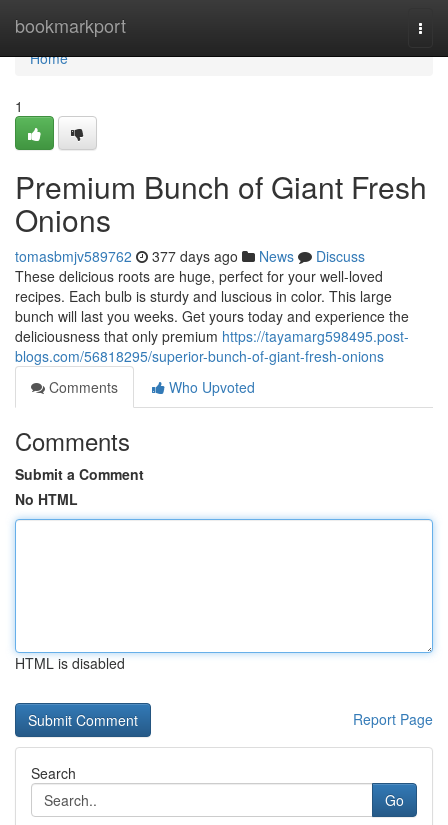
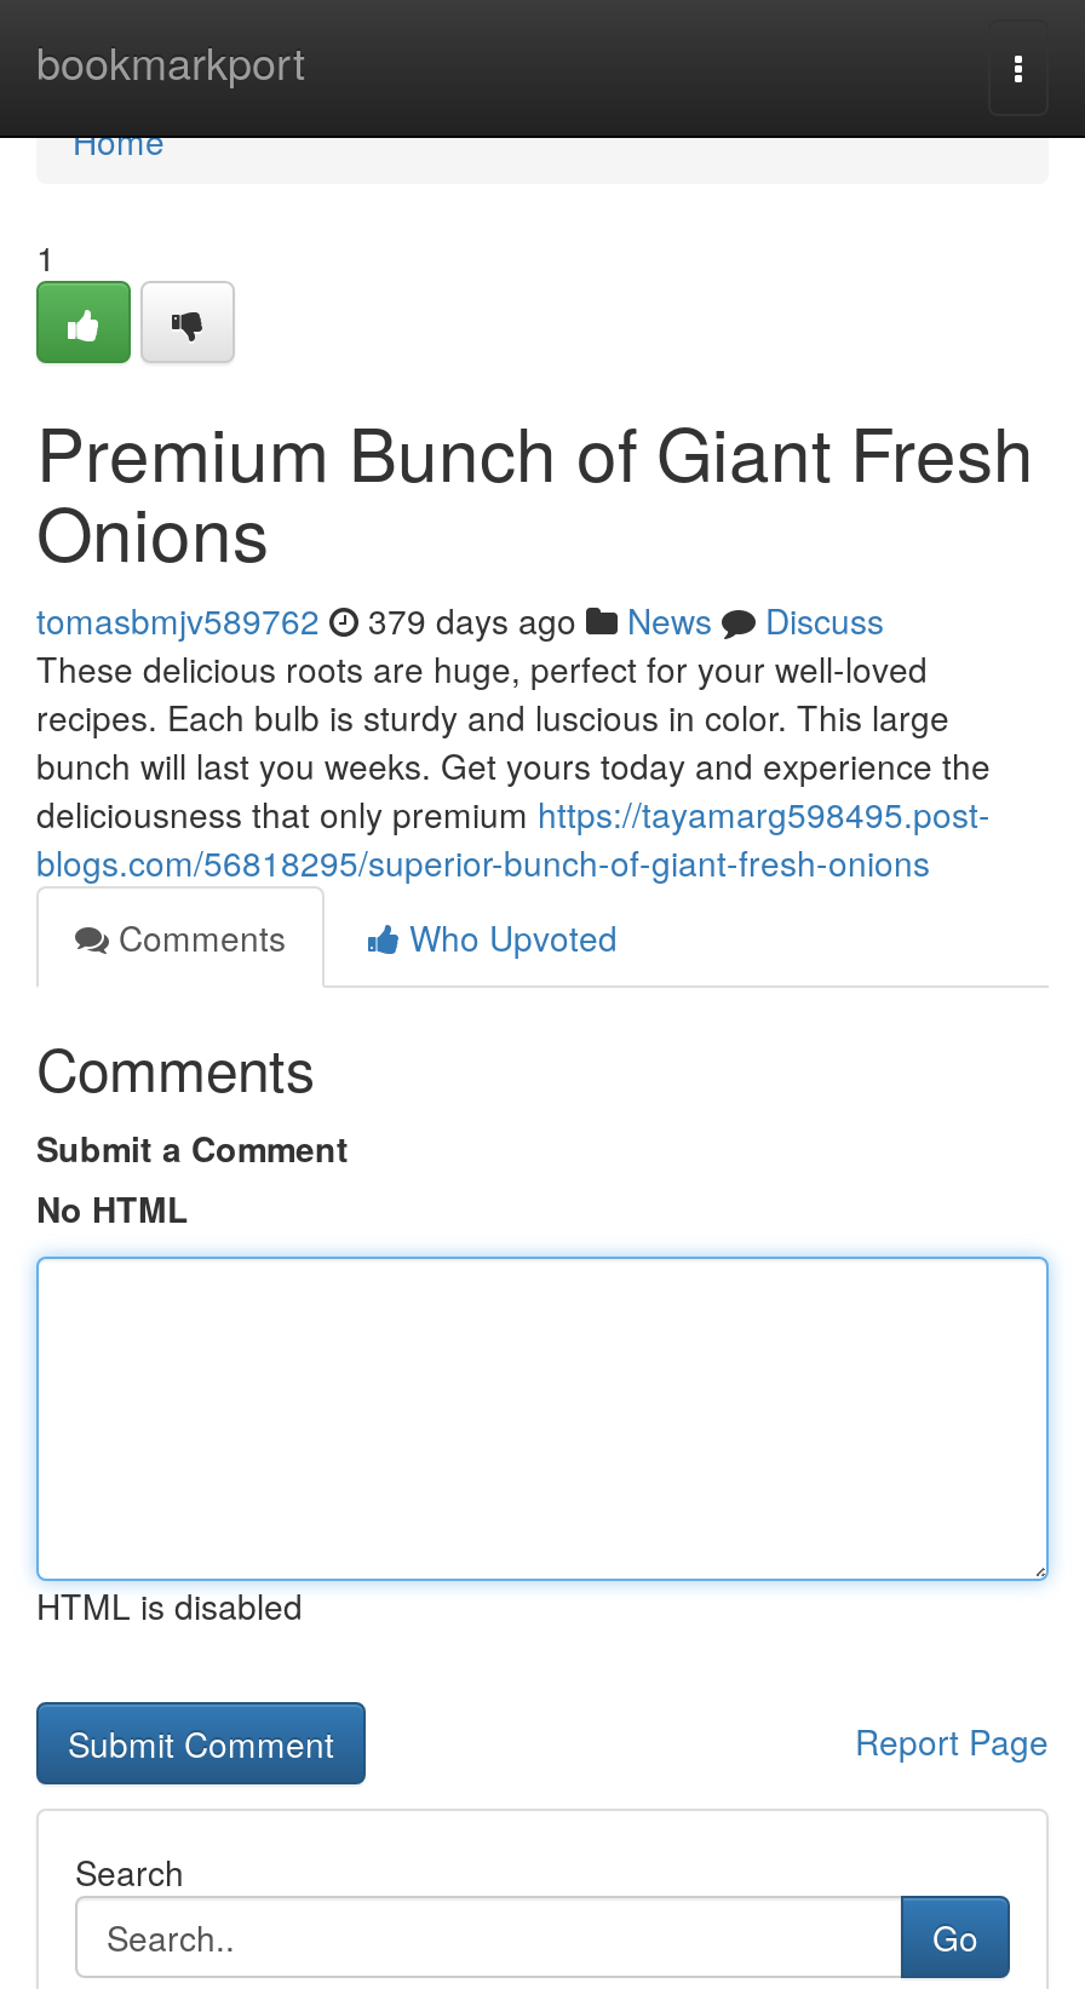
- tomasbmjv589762 377 days ago News Discuss
+ tomasbmjv589762 379 days ago News Discuss
